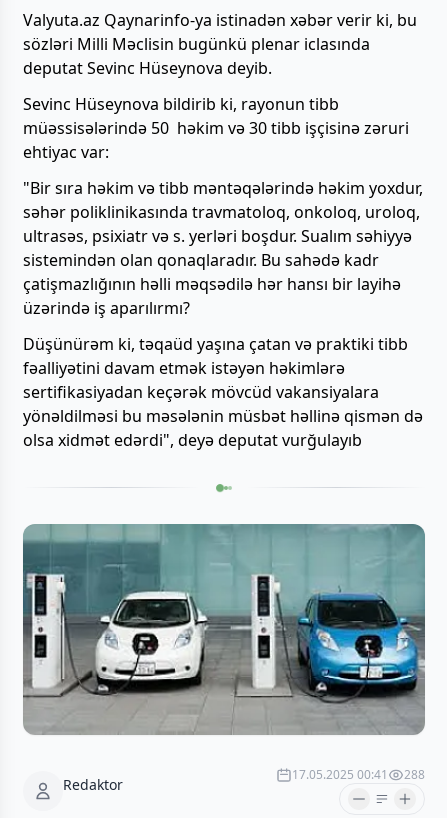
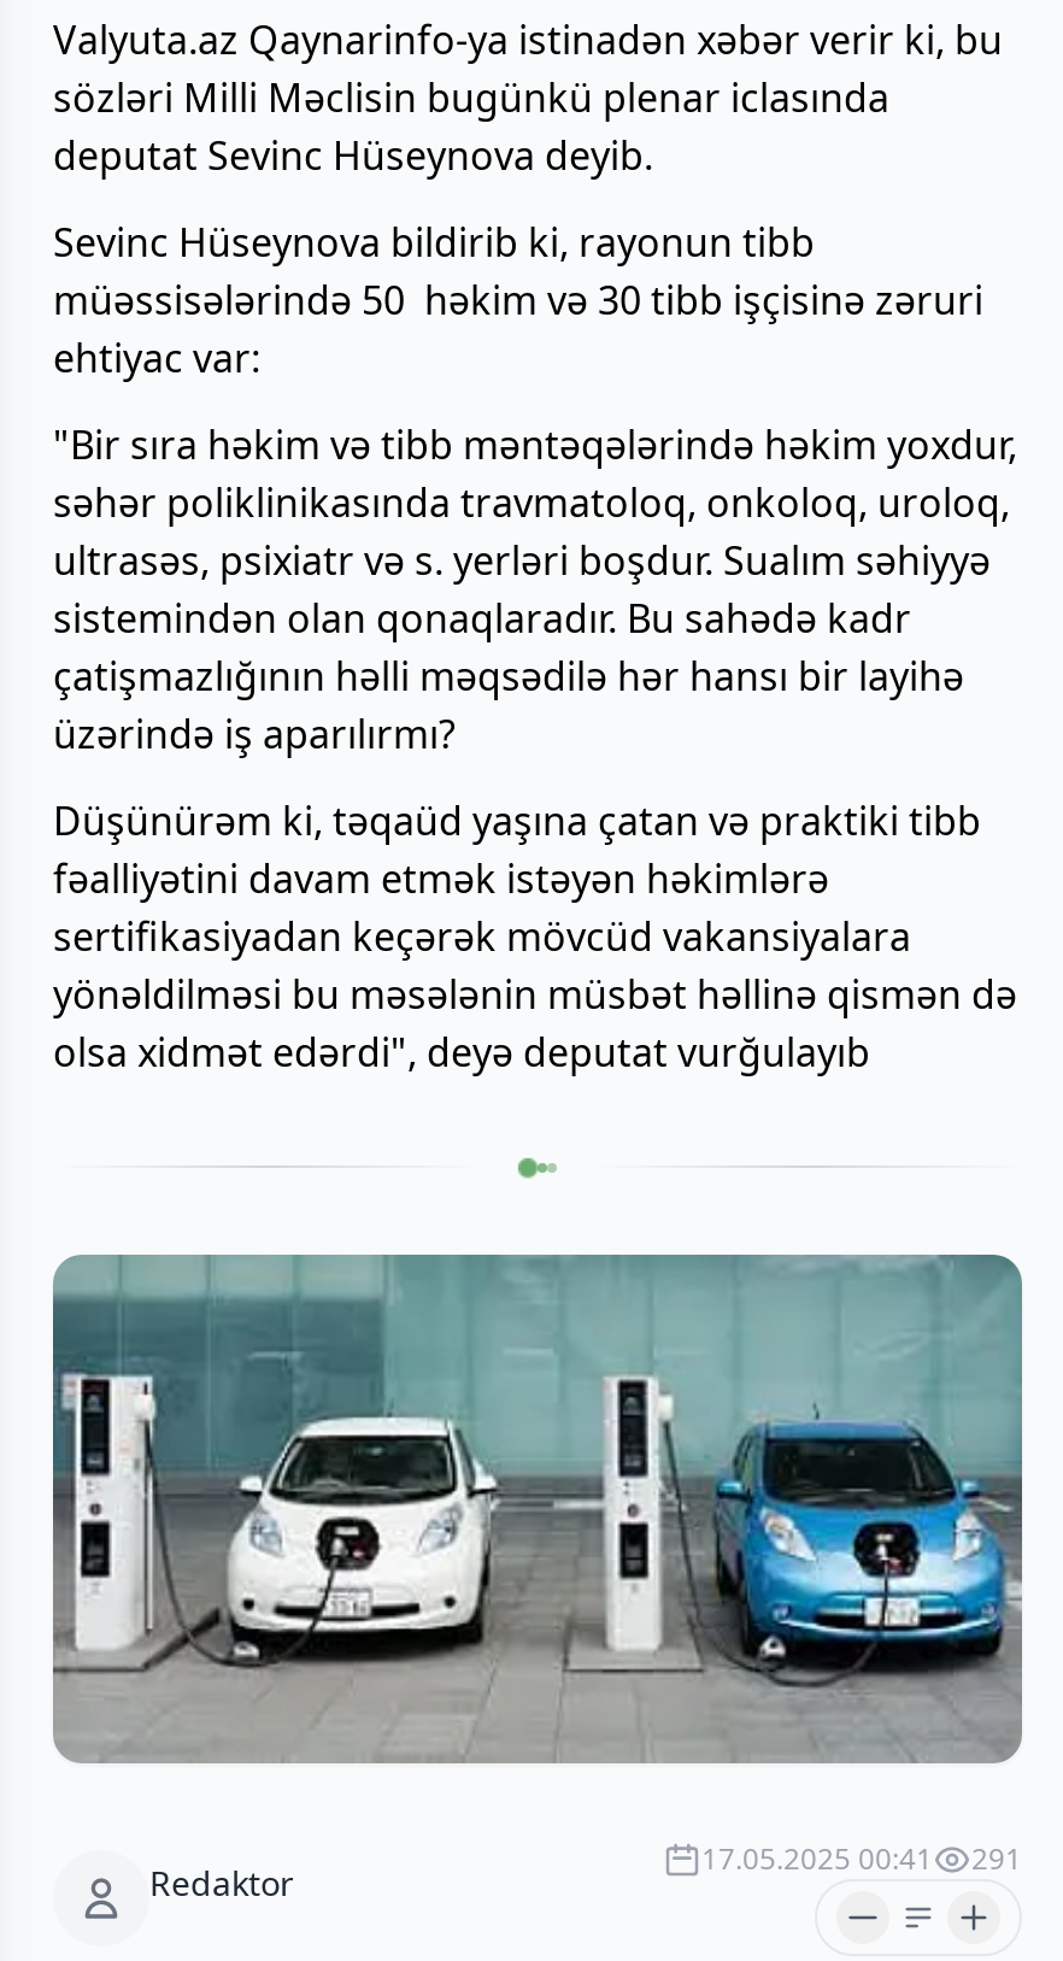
- 17.05.2025 00:41 288
+ 17.05.2025 00:41 291
